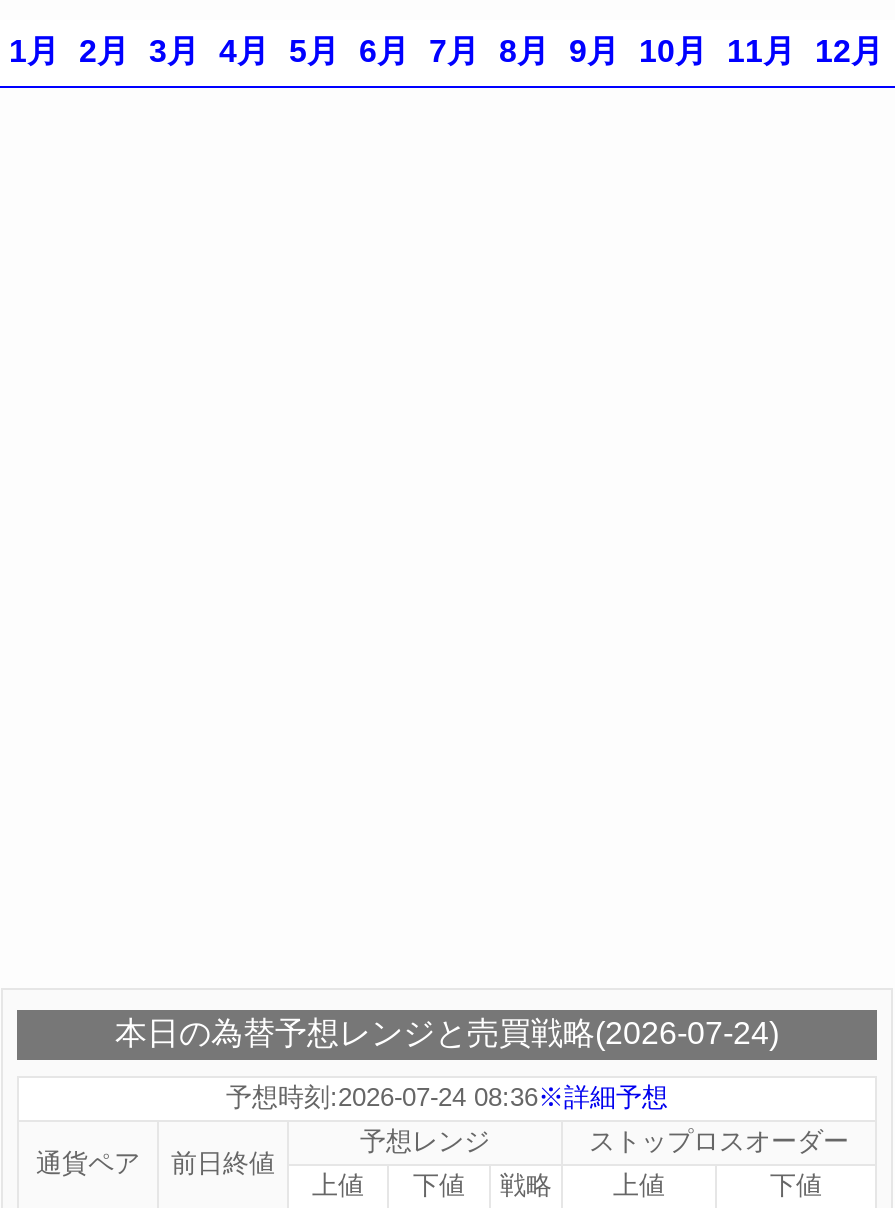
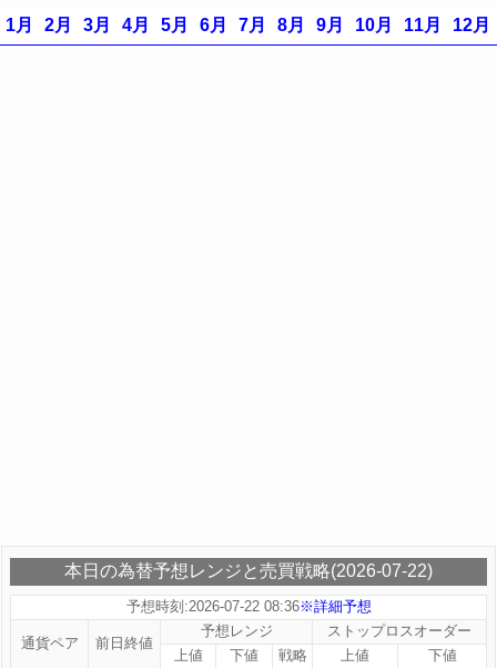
- 本日の為替予想レンジと売買戦略(2026-07-24)
+ 本日の為替予想レンジと売買戦略(2026-07-22)

- 予想時刻:2026-07-24 08:36※詳細予想
+ 予想時刻:2026-07-22 08:36※詳細予想
